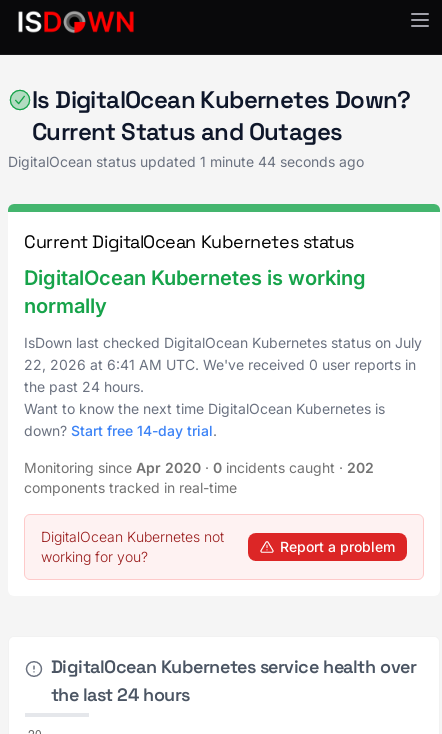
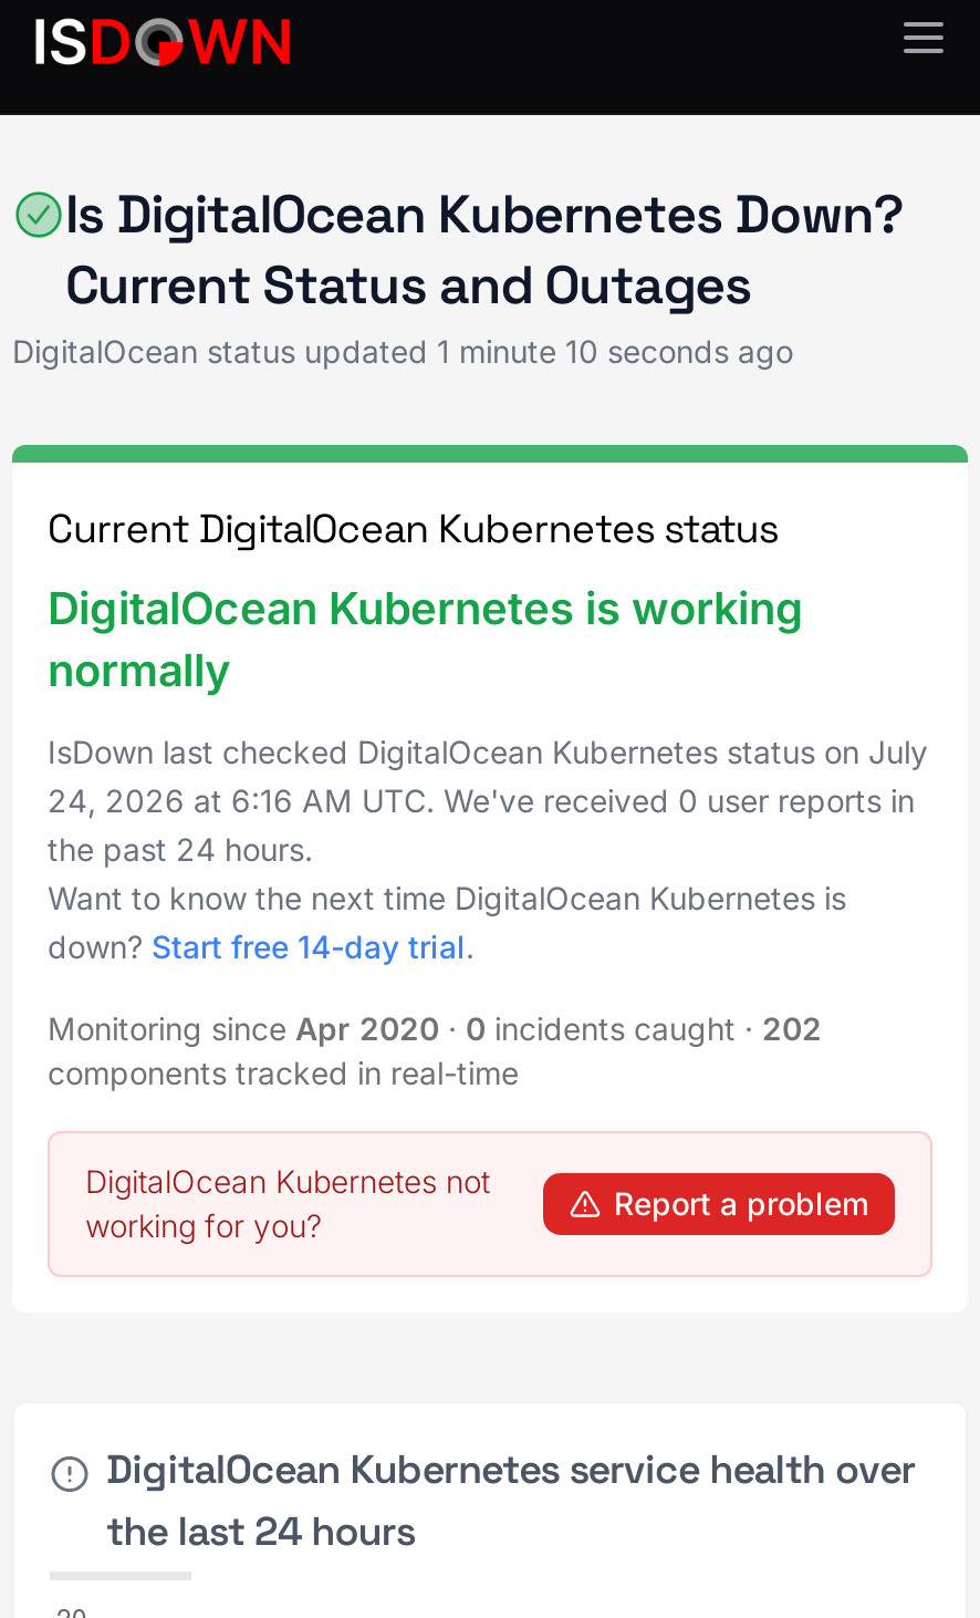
- DigitalOcean status updated 1 minute 44 seconds ago
+ DigitalOcean status updated 1 minute 10 seconds ago

- 22, 2026 at 6:41 AM UTC. We've received 0 user reports in
+ 24, 2026 at 6:16 AM UTC. We've received 0 user reports in
